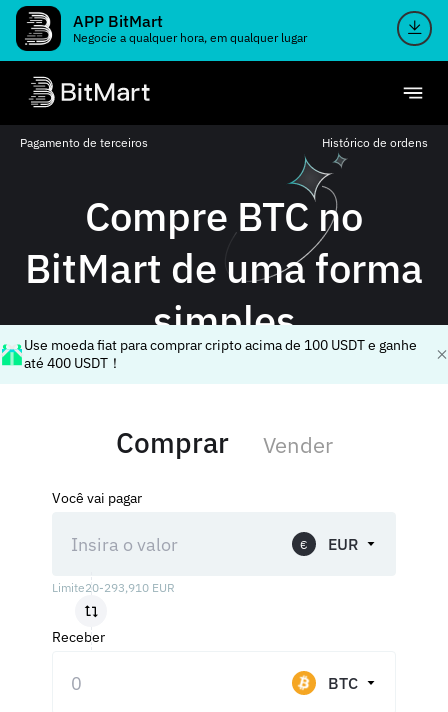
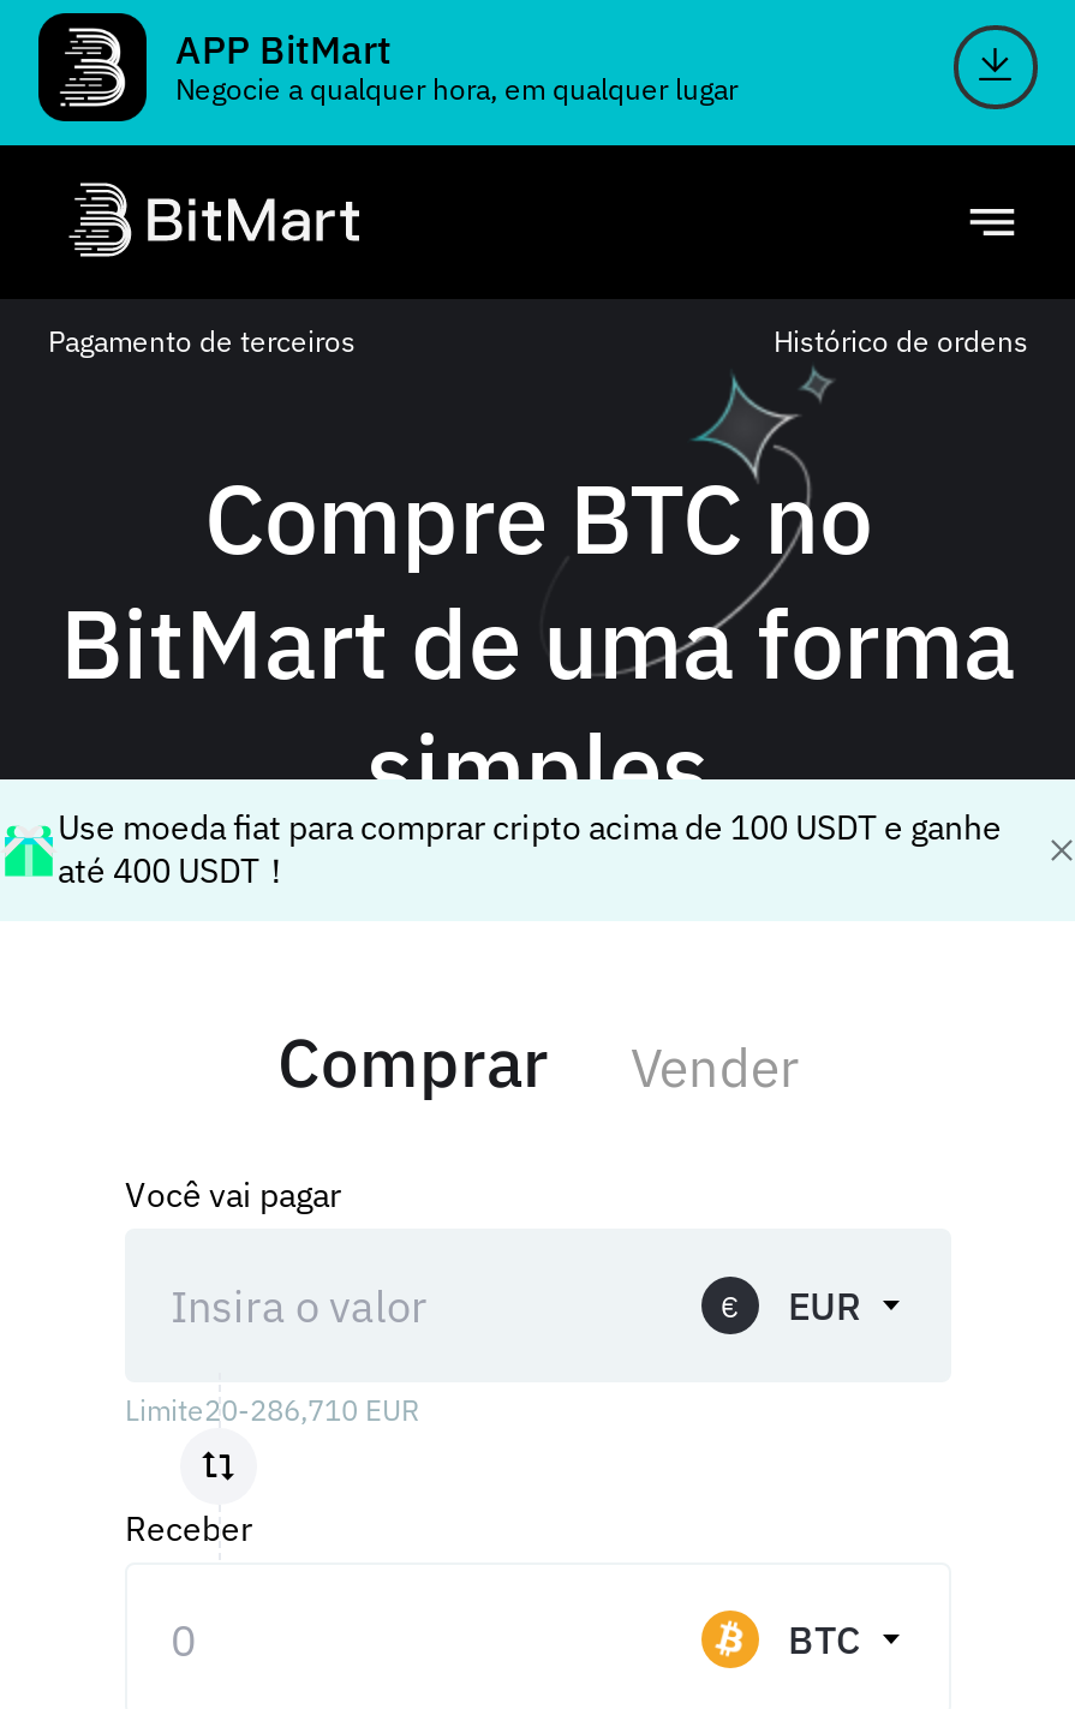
- Limite20-293,910 EUR
+ Limite20-286,710 EUR
